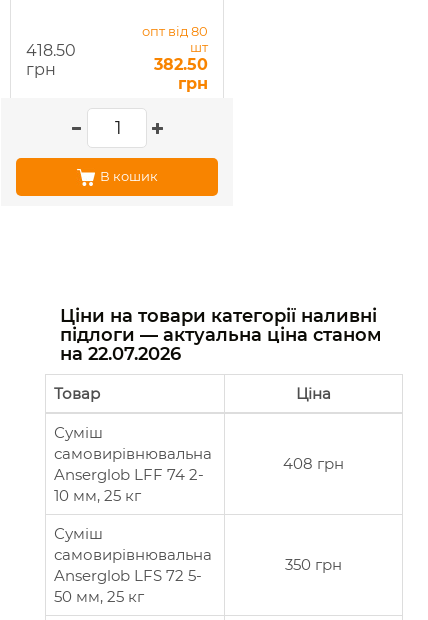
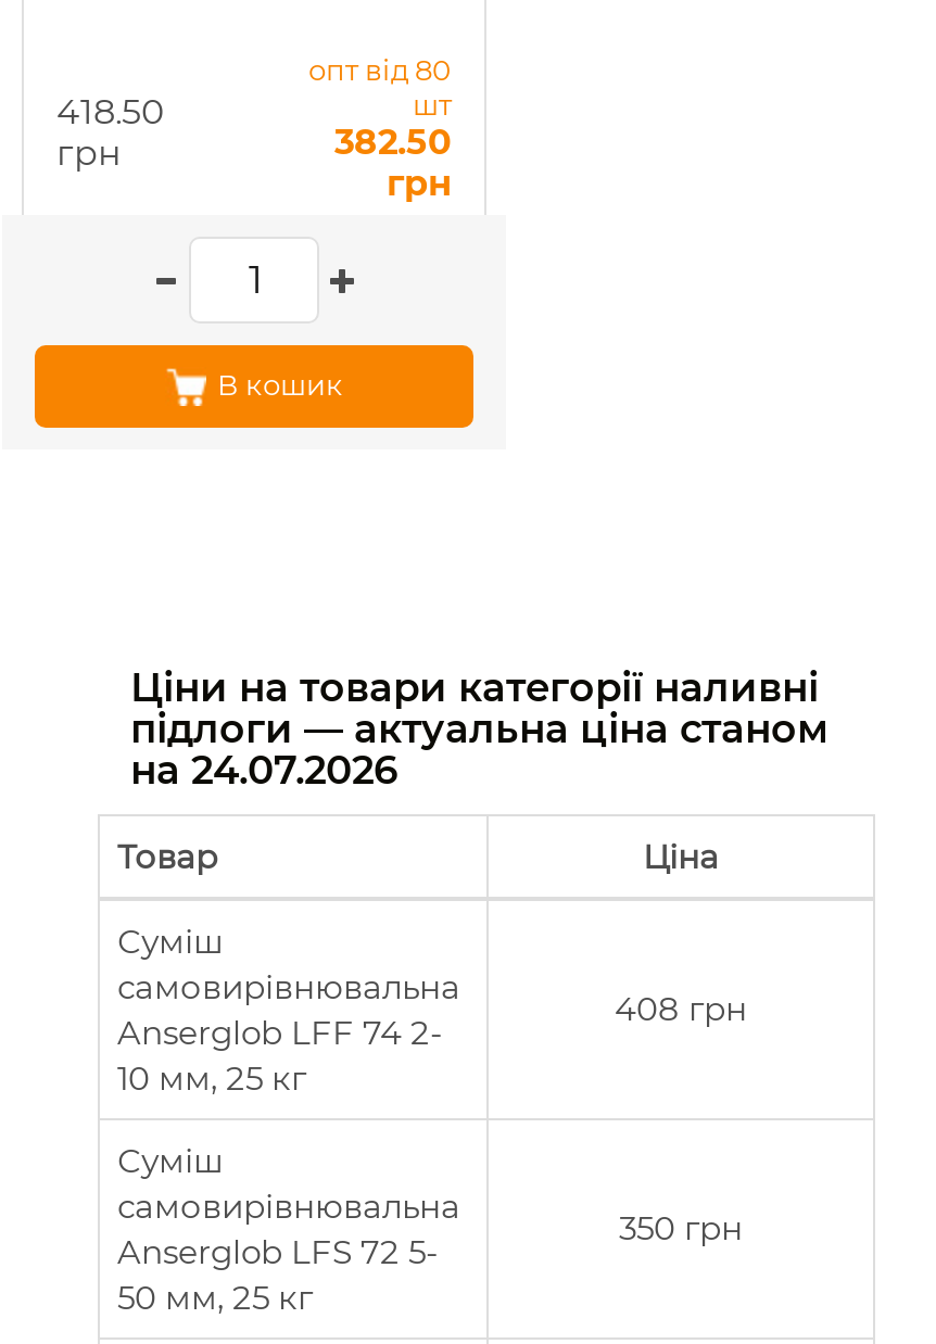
- на 22.07.2026
+ на 24.07.2026
